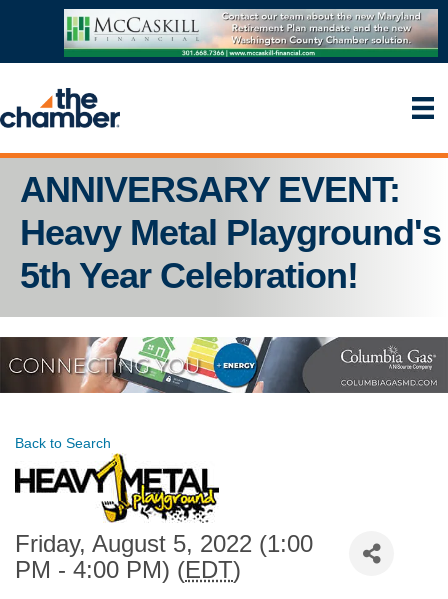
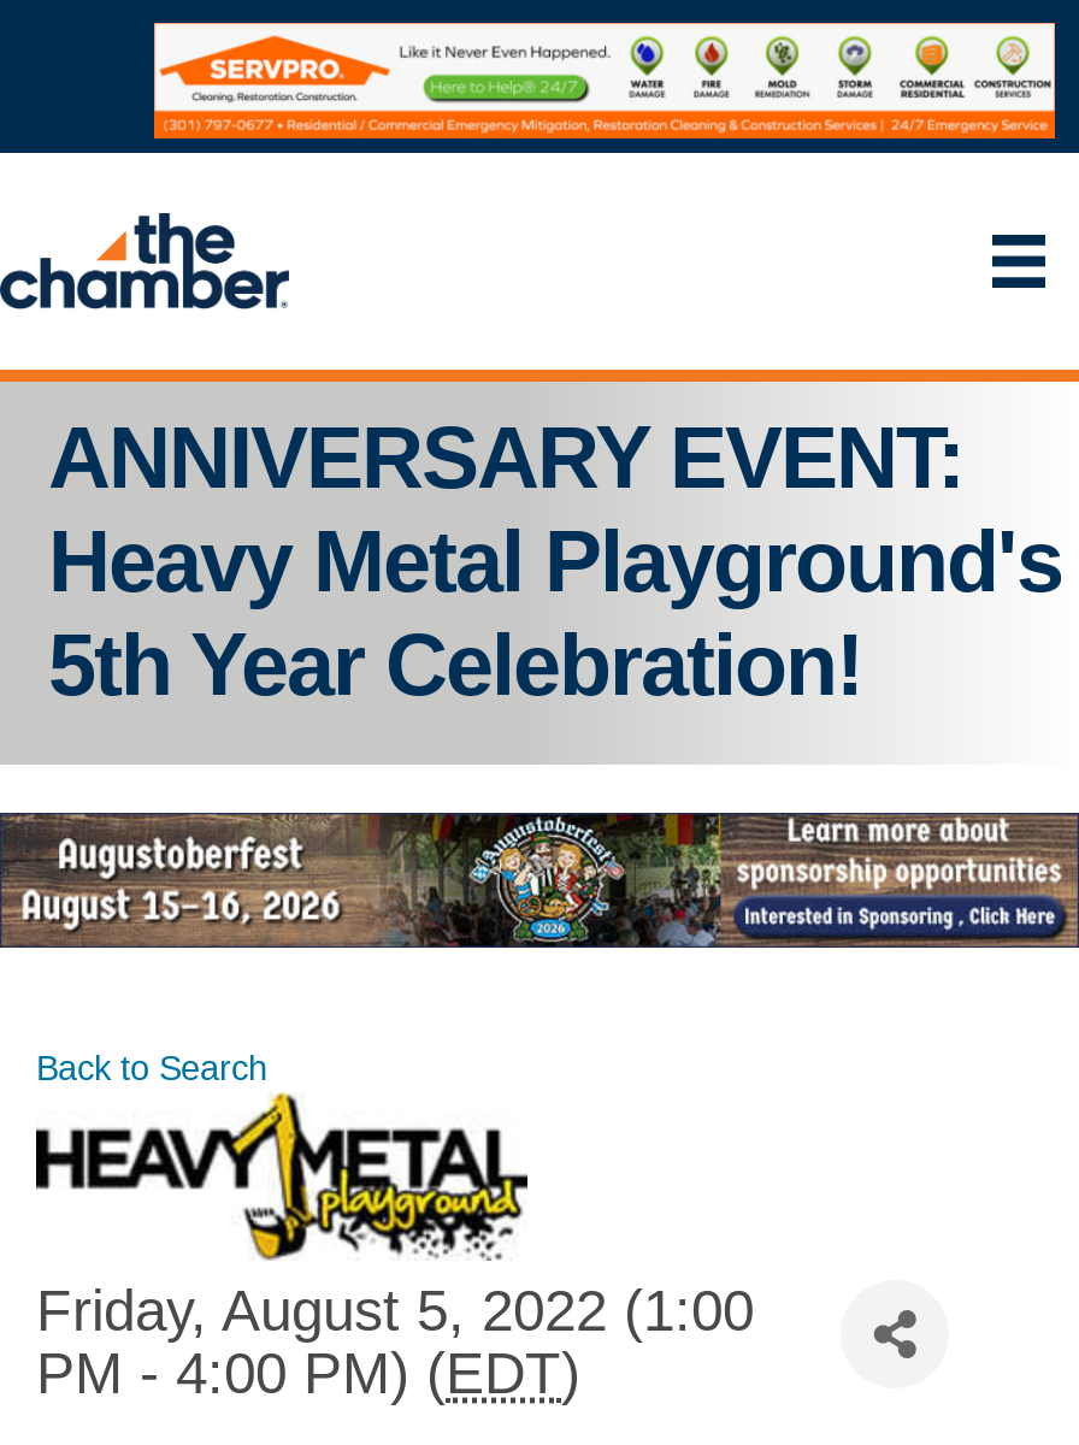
- [image]
+ [image]

- [image]
+ [image]
